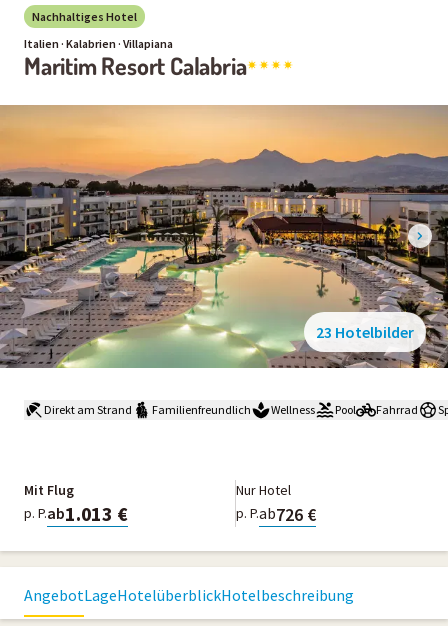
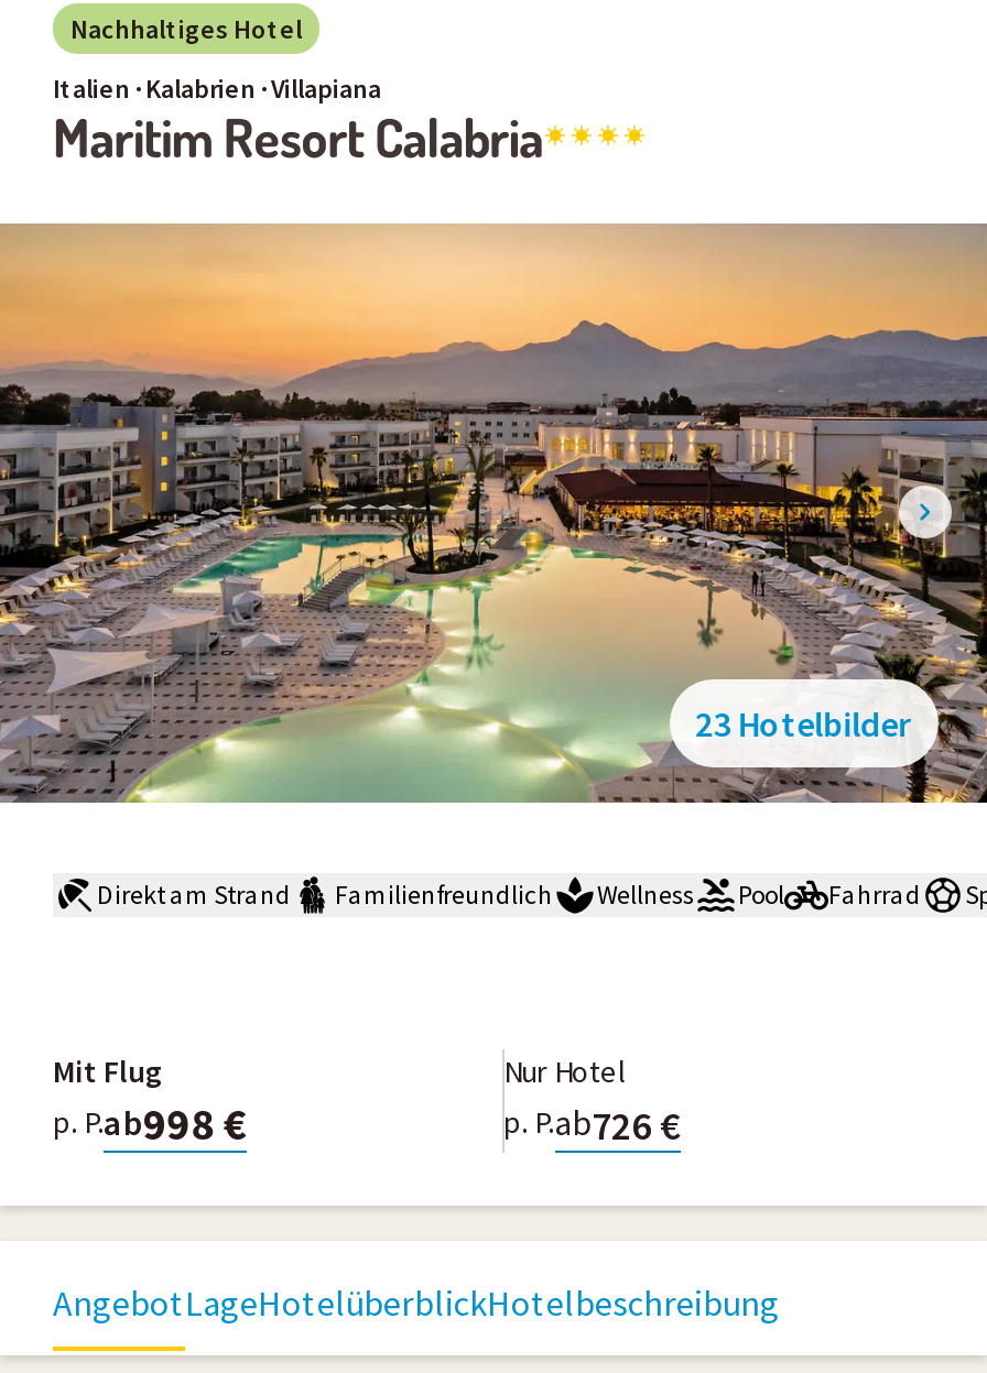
- p. P.ab1.013 €
+ p. P.ab998 €
